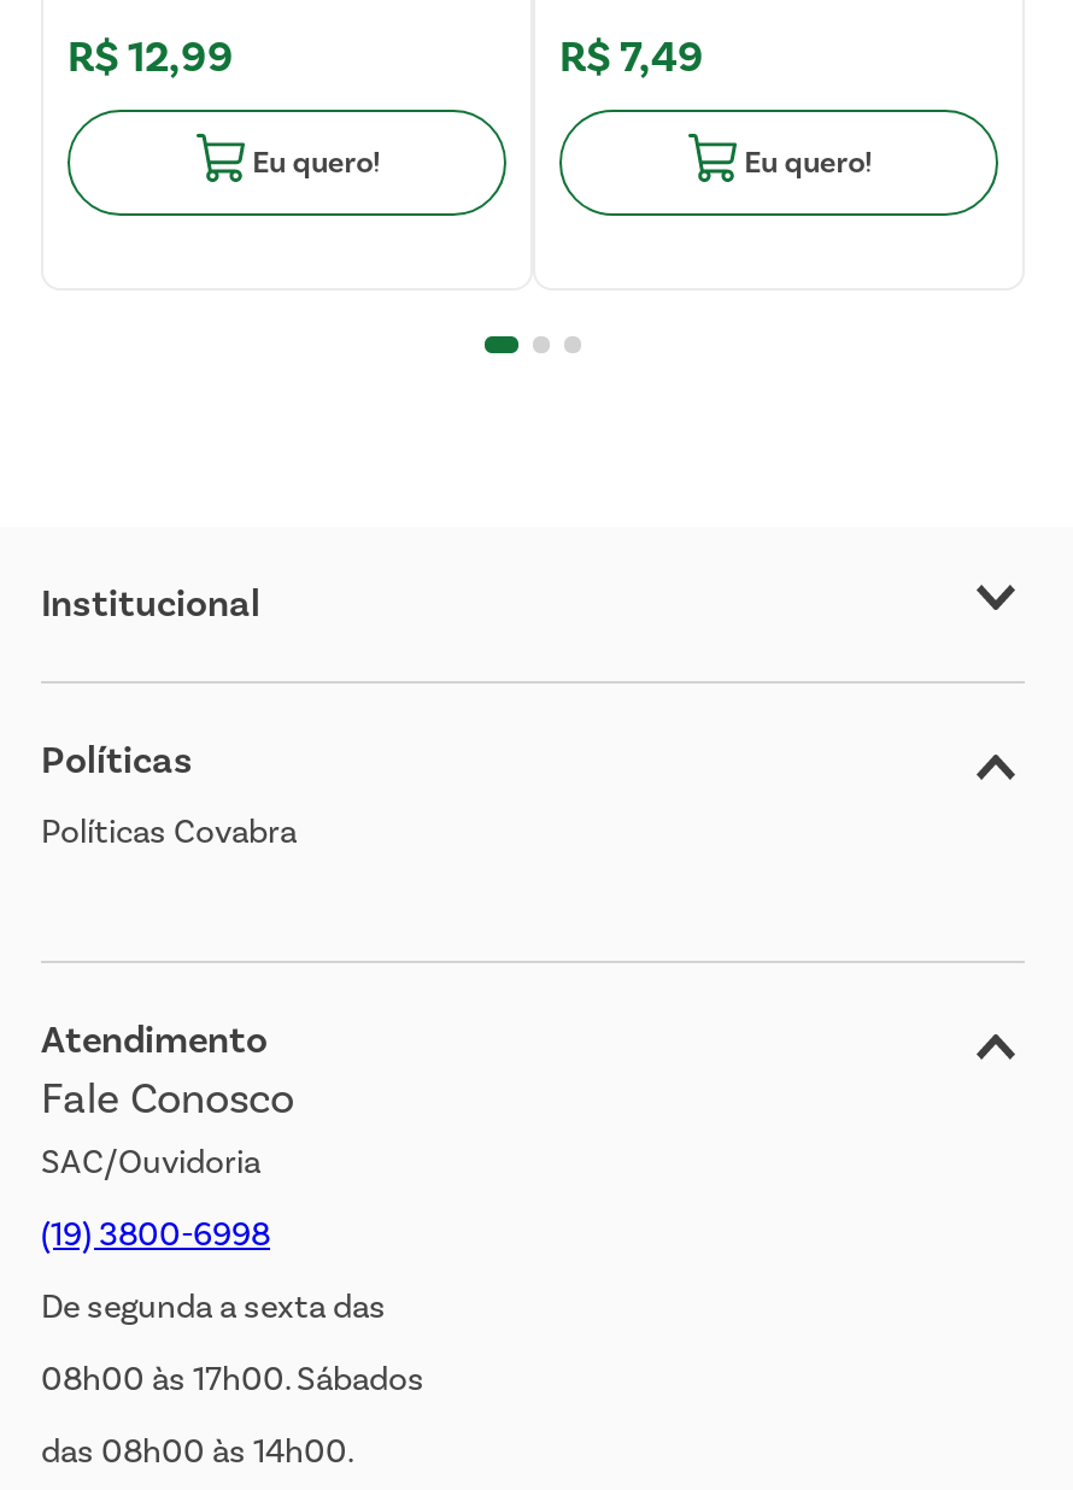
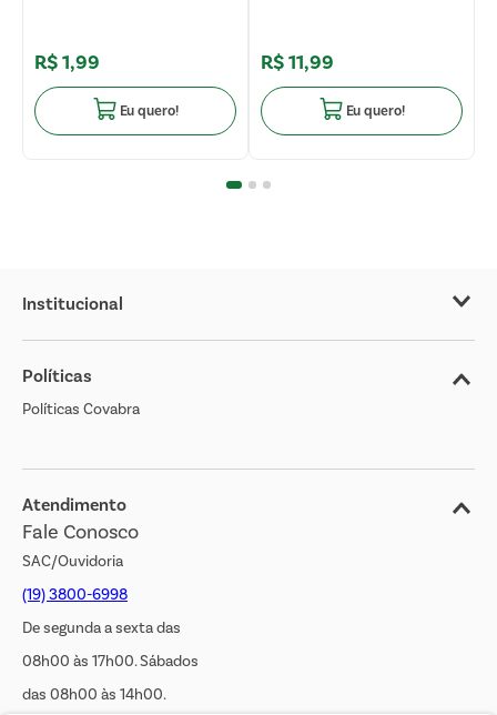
- R$ 12,99
+ R$ 1,99

- R$ 7,49
+ R$ 11,99
